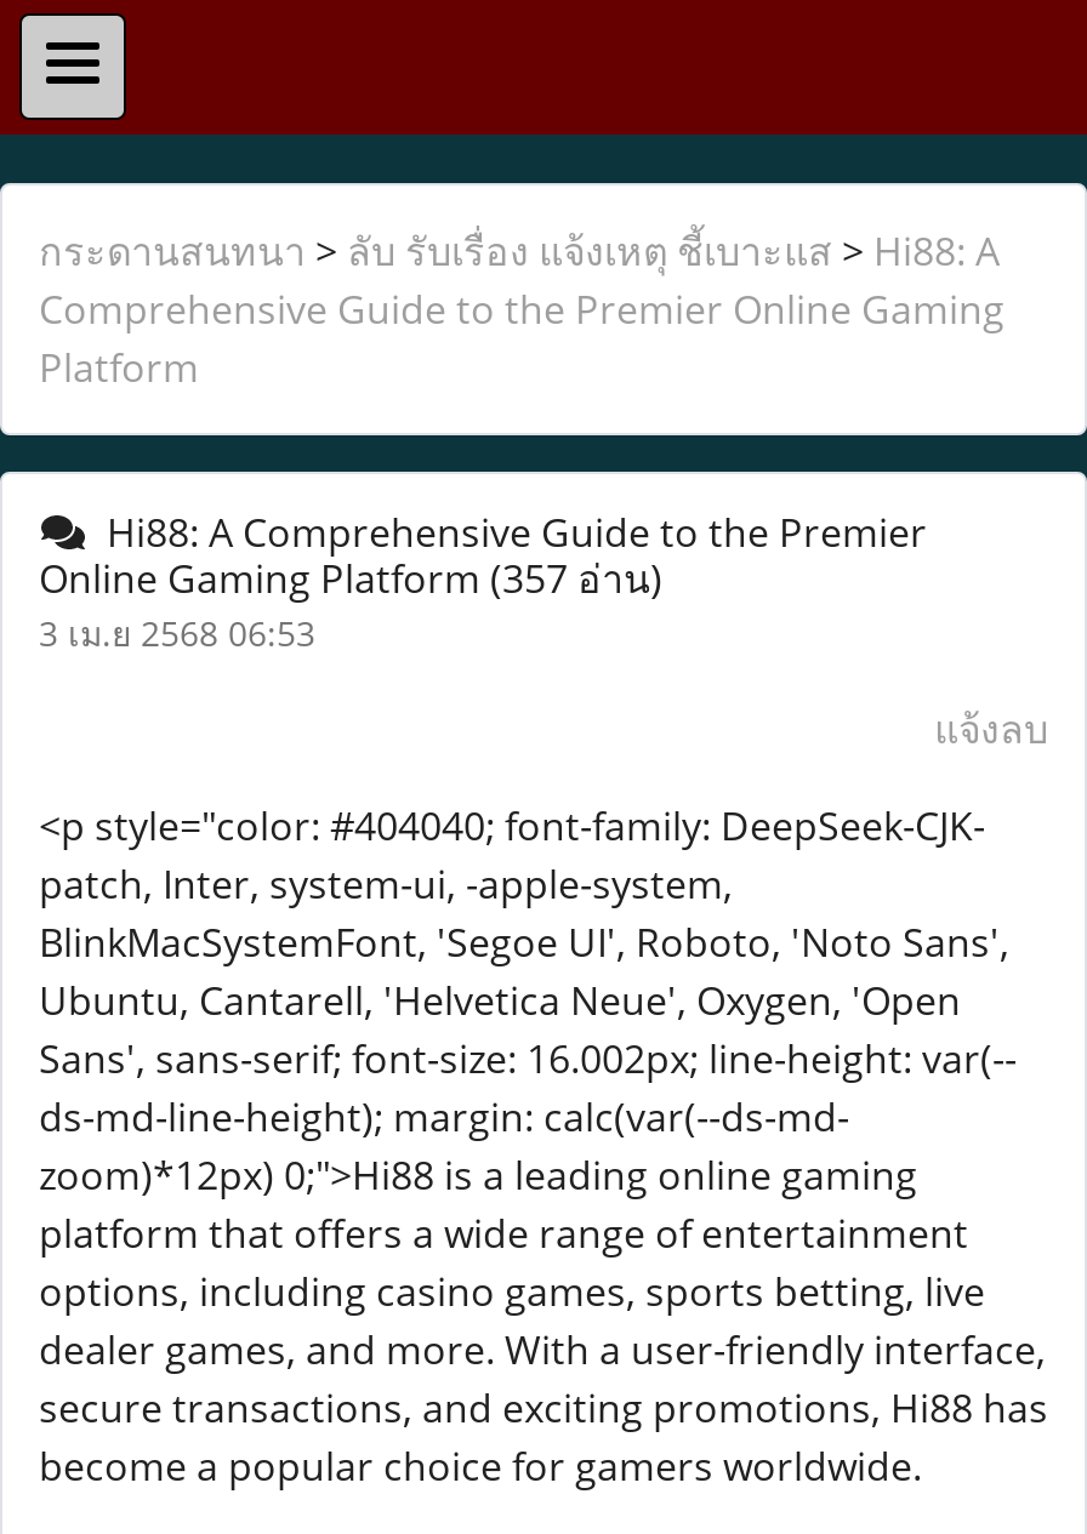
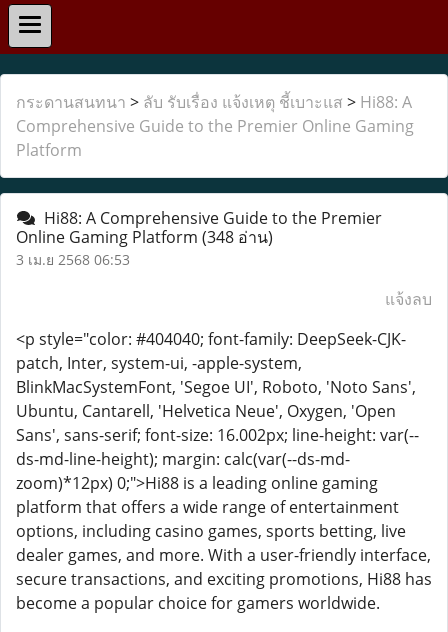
- Online Gaming Platform (357 อ่าน)
+ Online Gaming Platform (348 อ่าน)
